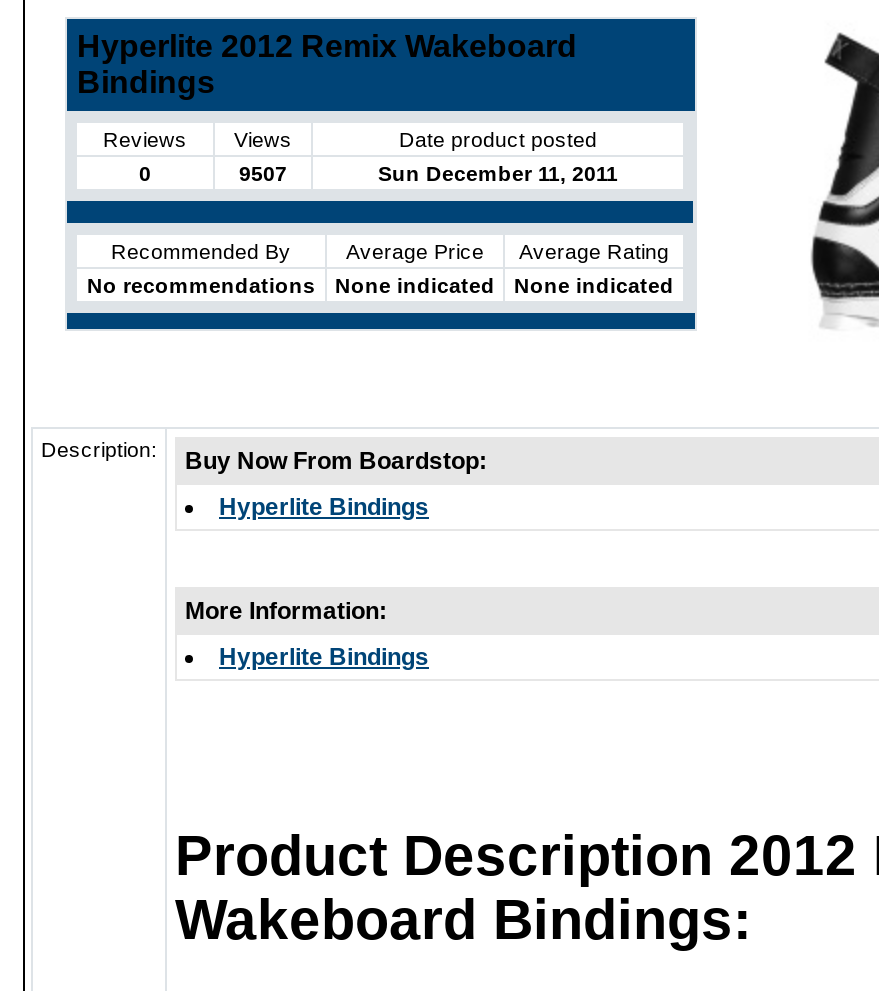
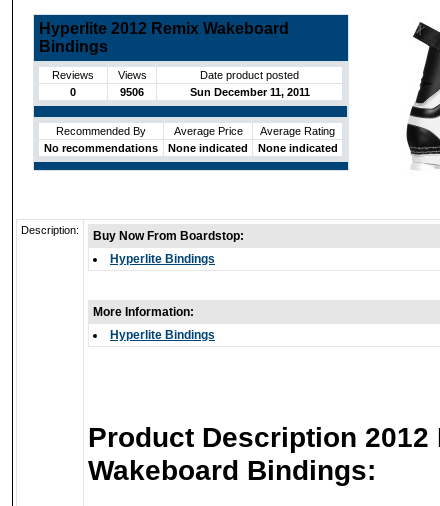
- 9507
+ 9506
